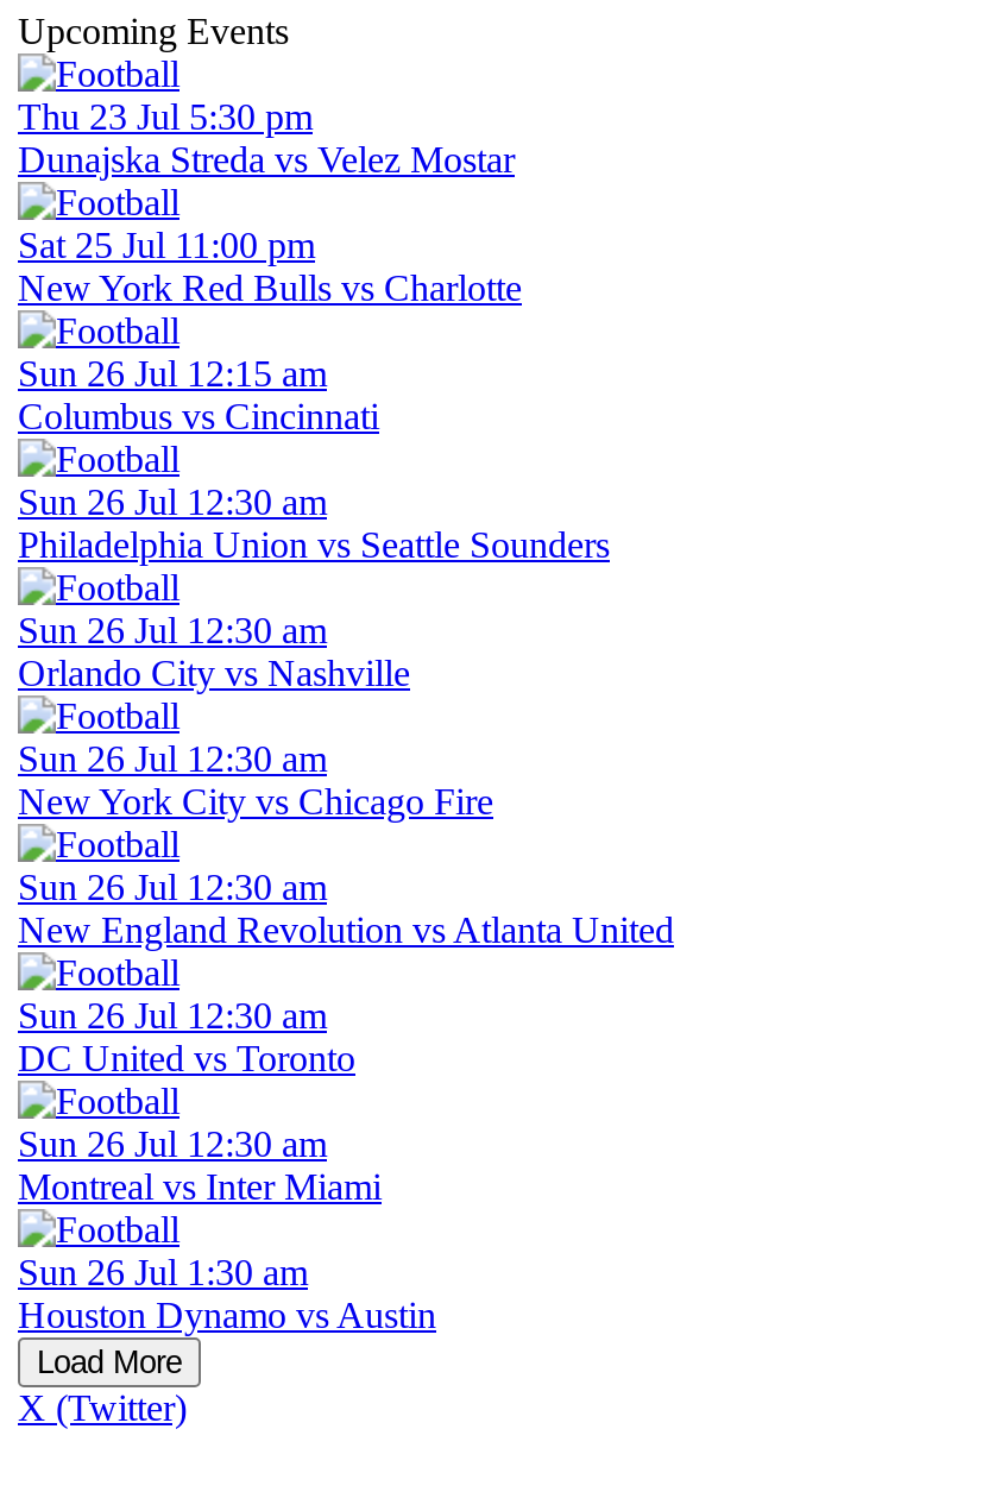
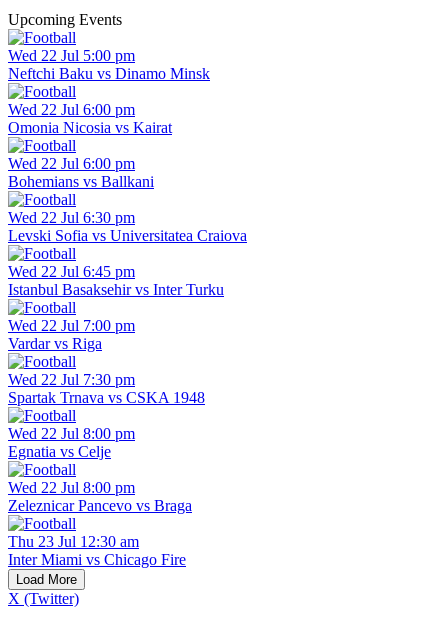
- Thu 23 Jul 5:30 pm
- Dunajska Streda vs Velez Mostar
+ Wed 22 Jul 5:00 pm
+ Neftchi Baku vs Dinamo Minsk

- Sat 25 Jul 11:00 pm
- New York Red Bulls vs Charlotte
+ Wed 22 Jul 6:00 pm
+ Omonia Nicosia vs Kairat

- Sun 26 Jul 12:15 am
- Columbus vs Cincinnati
+ Wed 22 Jul 6:00 pm
+ Bohemians vs Ballkani

- Sun 26 Jul 12:30 am
- Philadelphia Union vs Seattle Sounders
+ Wed 22 Jul 6:30 pm
+ Levski Sofia vs Universitatea Craiova

- Sun 26 Jul 12:30 am
- Orlando City vs Nashville
+ Wed 22 Jul 6:45 pm
+ Istanbul Basaksehir vs Inter Turku

- Sun 26 Jul 12:30 am
- New York City vs Chicago Fire
+ Wed 22 Jul 7:00 pm
+ Vardar vs Riga

- Sun 26 Jul 12:30 am
- New England Revolution vs Atlanta United
+ Wed 22 Jul 7:30 pm
+ Spartak Trnava vs CSKA 1948

- Sun 26 Jul 12:30 am
- DC United vs Toronto
+ Wed 22 Jul 8:00 pm
+ Egnatia vs Celje

- Sun 26 Jul 12:30 am
- Montreal vs Inter Miami
+ Wed 22 Jul 8:00 pm
+ Zeleznicar Pancevo vs Braga

- Sun 26 Jul 1:30 am
- Houston Dynamo vs Austin
+ Thu 23 Jul 12:30 am
+ Inter Miami vs Chicago Fire
